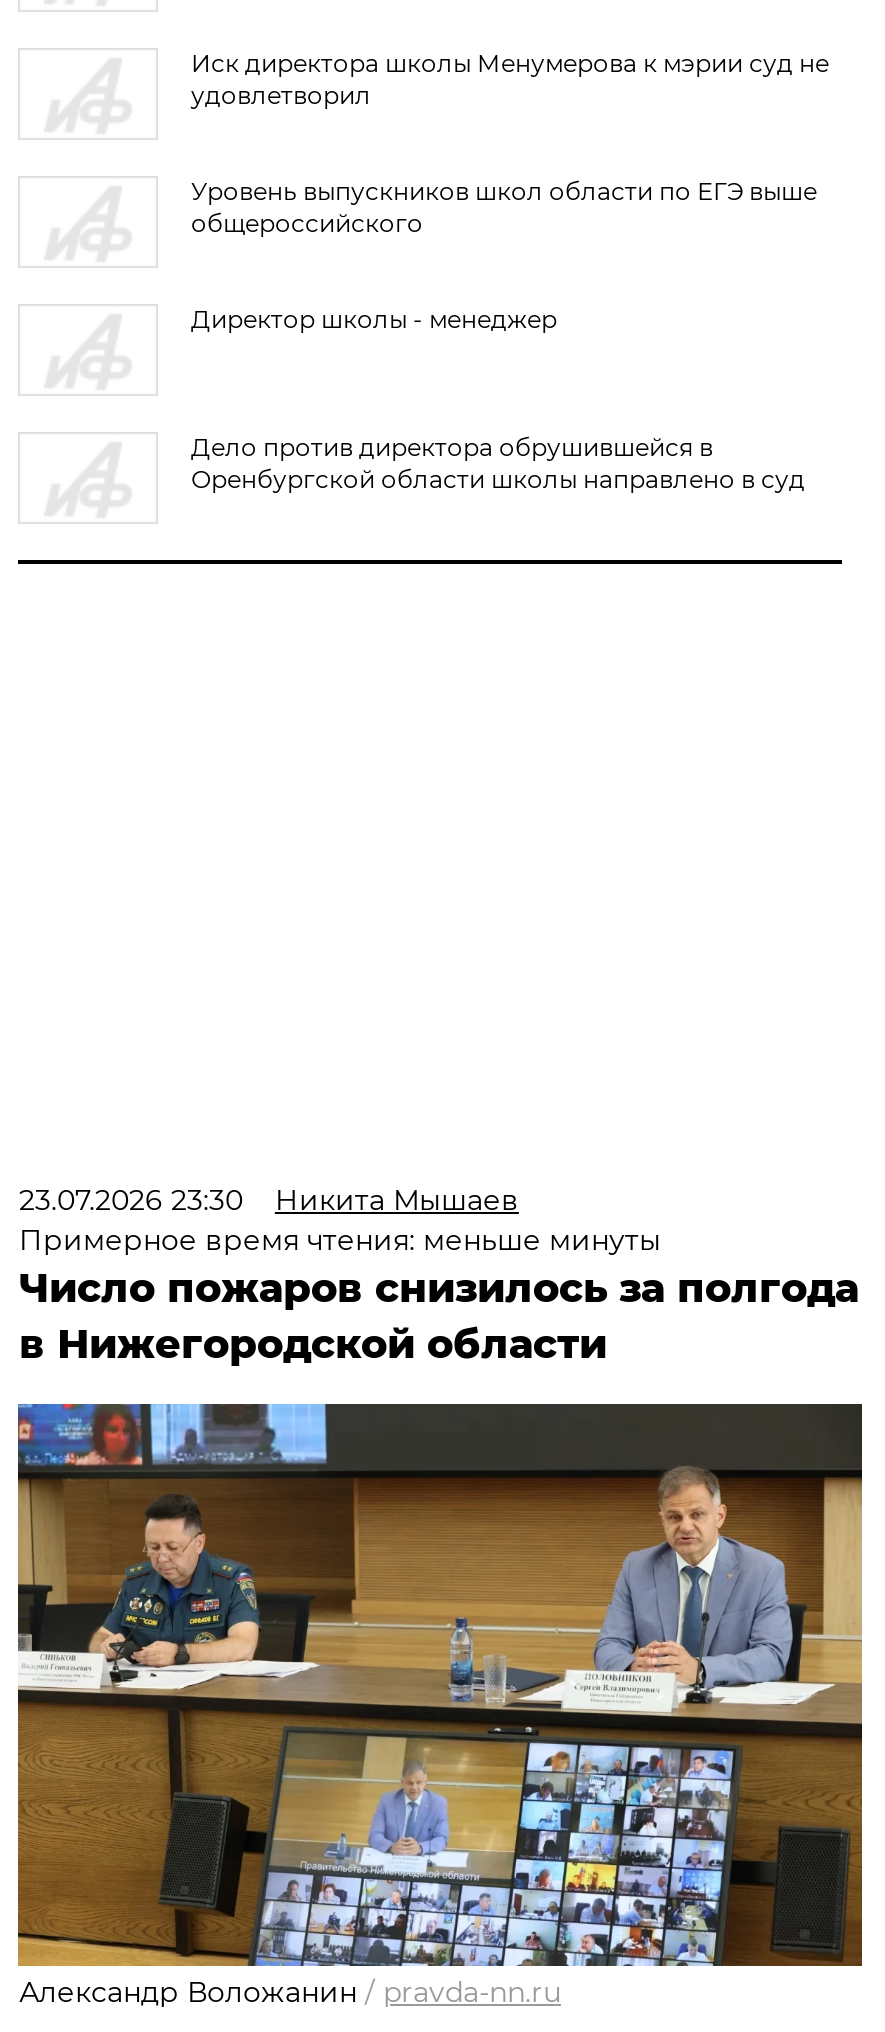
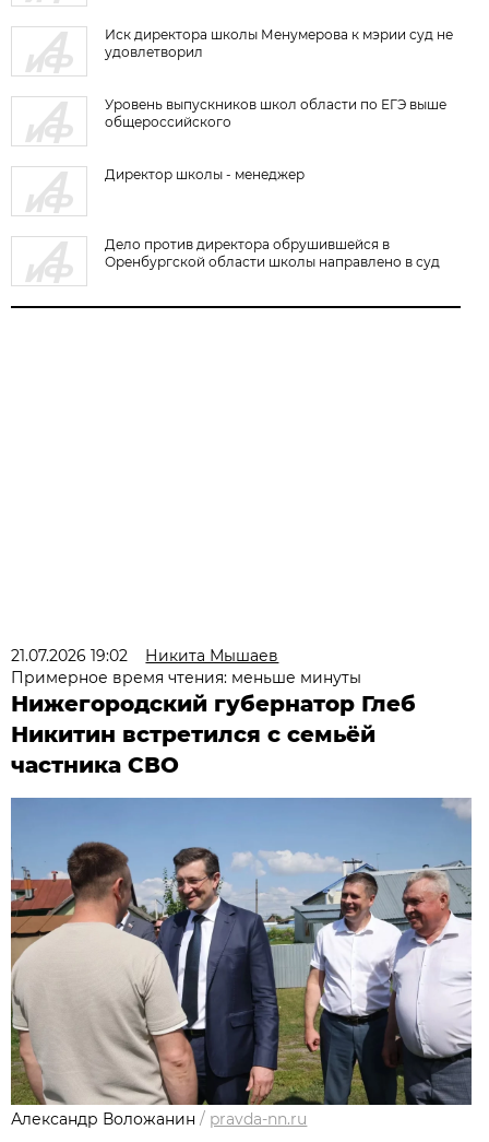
- 23.07.2026 23:30 Никита Мышаев
+ 21.07.2026 19:02 Никита Мышаев

- Число пожаров снизилось за полгода
- в Нижегородской области
+ Нижегородский губернатор Глеб
+ Никитин встретился с семьёй
+ частника СВО

- [image]
+ [image]
